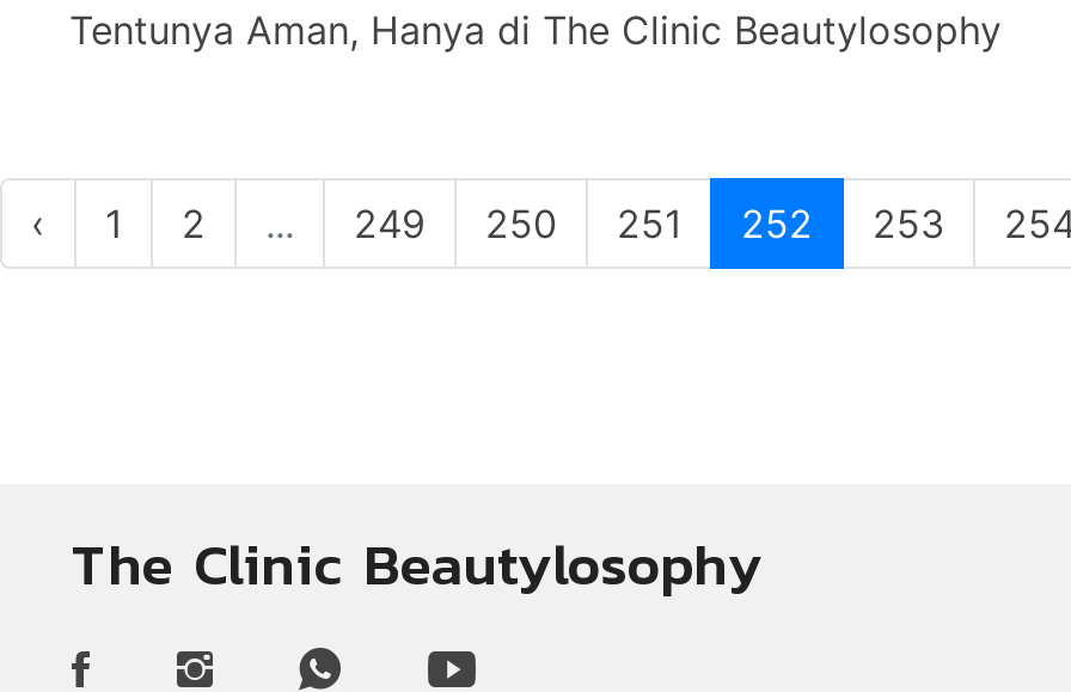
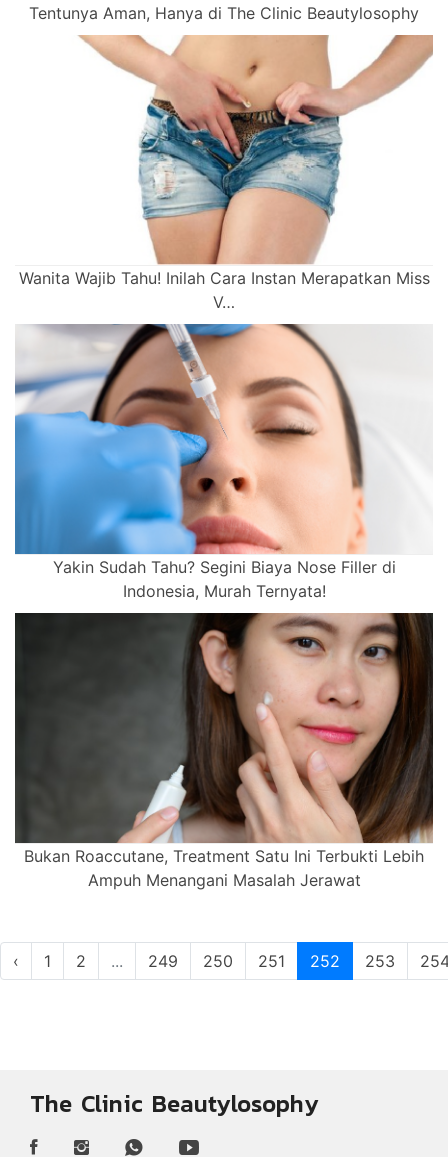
+ [image]
+ Yakin Sudah Tahu? Segini Biaya Nose Filler di
+ Indonesia, Murah Ternyata!

+ [image]
+ Bukan Roaccutane, Treatment Satu Ini Terbukti Lebih
+ Ampuh Menangani Masalah Jerawat

+ [image]
+ Wanita Wajib Tahu! Inilah Cara Instan Merapatkan Miss
+ V…
